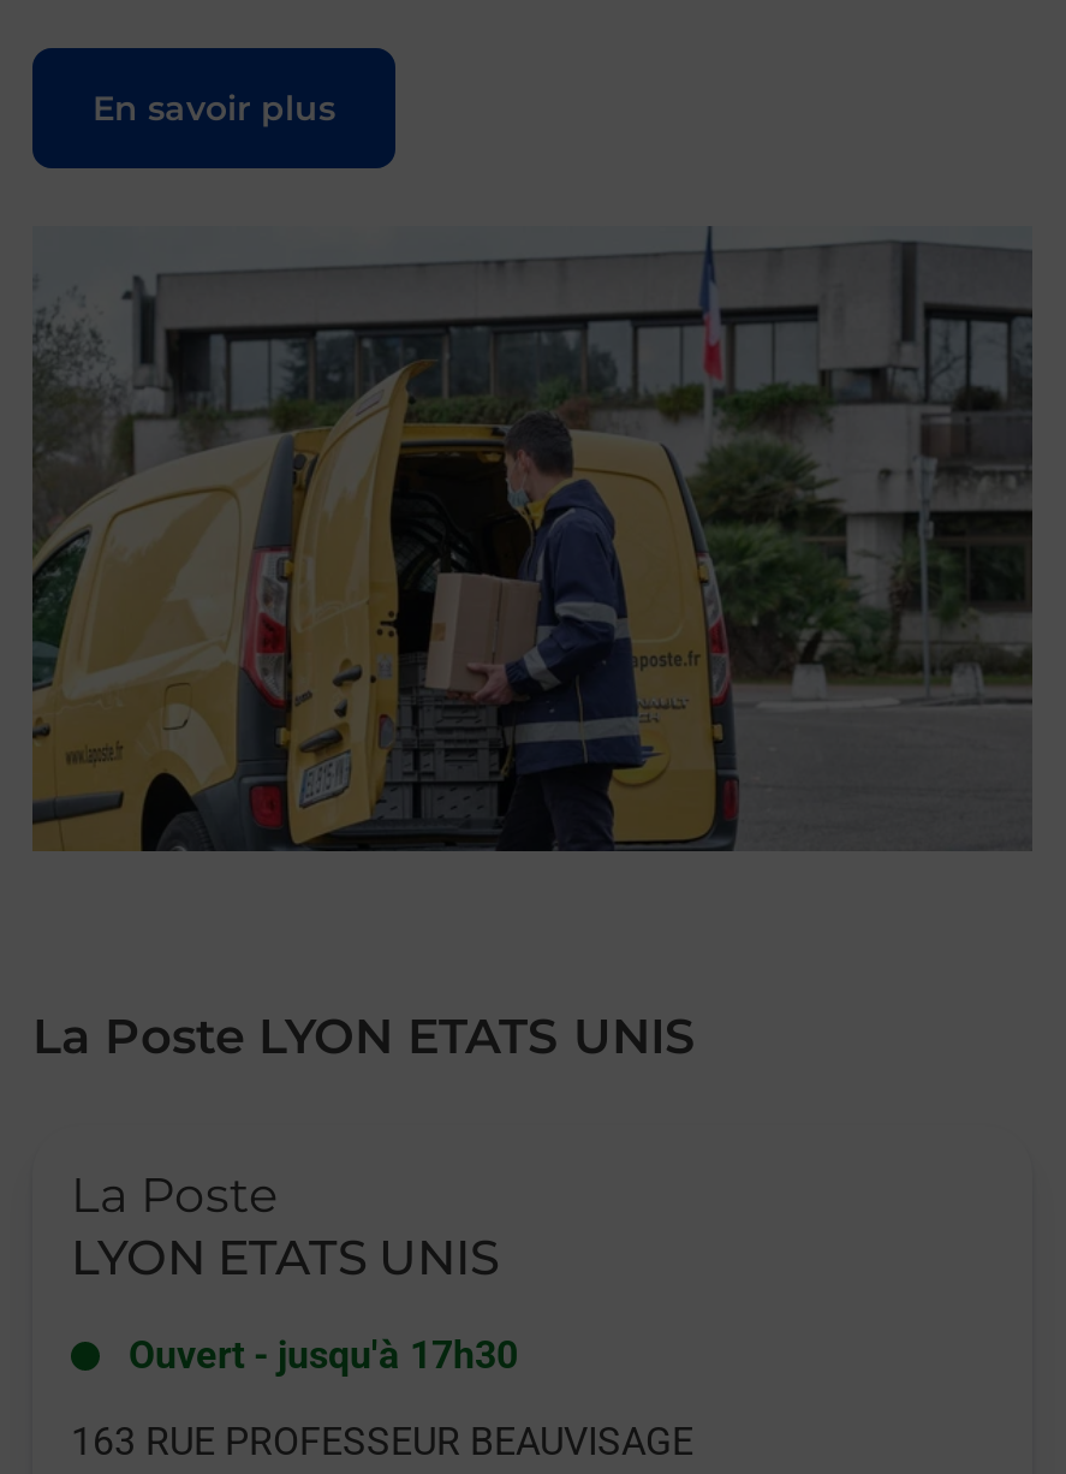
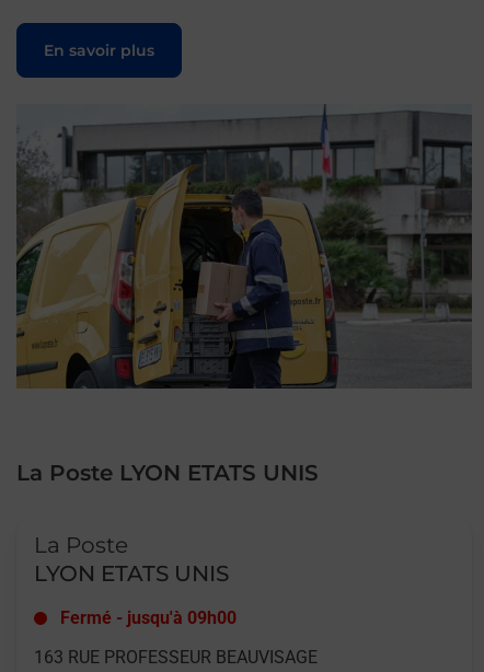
- Ouvert - jusqu'à 17h30
+ Fermé - jusqu'à 09h00
